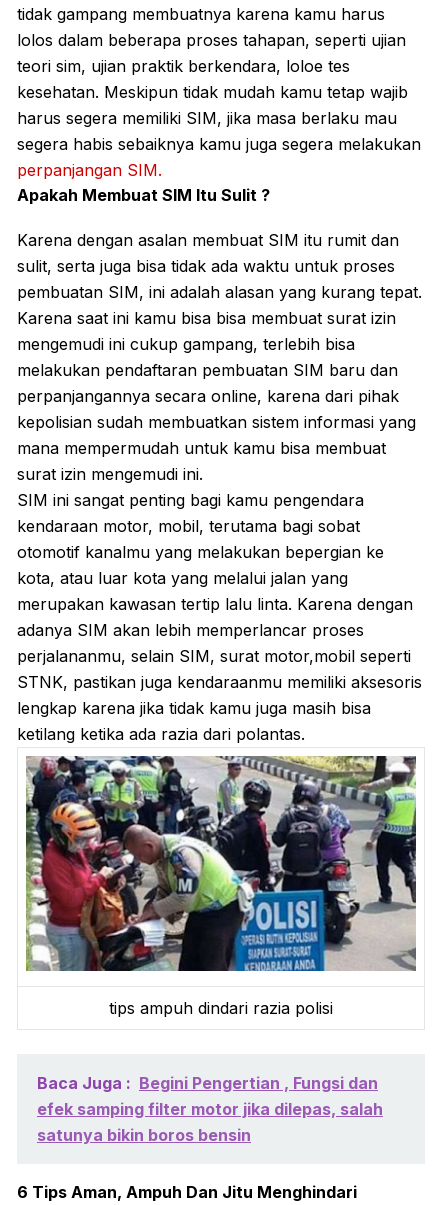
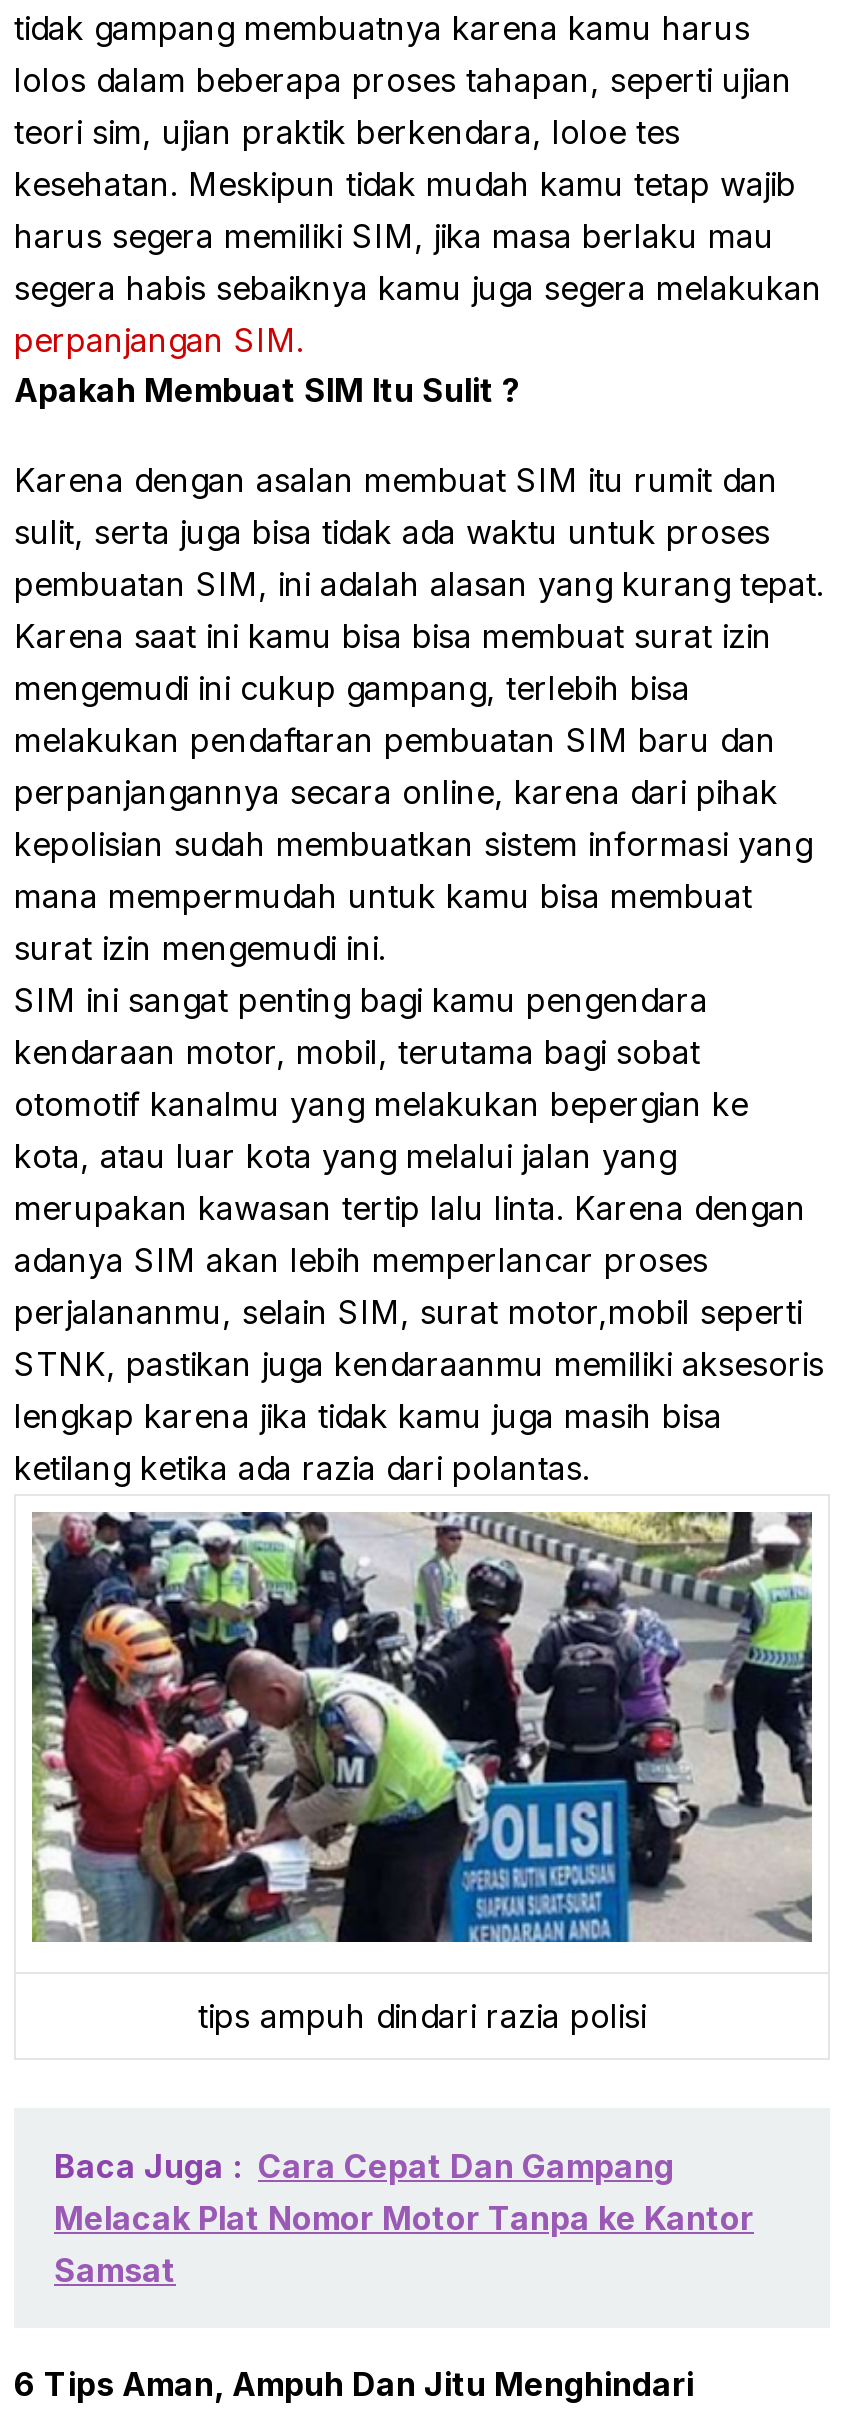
- Baca Juga : Begini Pengertian , Fungsi dan
- efek samping filter motor jika dilepas, salah
- satunya bikin boros bensin
+ Baca Juga : Cara Cepat Dan Gampang
+ Melacak Plat Nomor Motor Tanpa ke Kantor
+ Samsat
